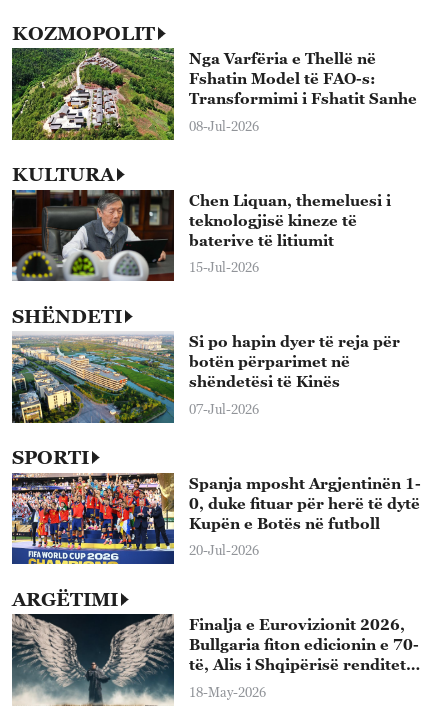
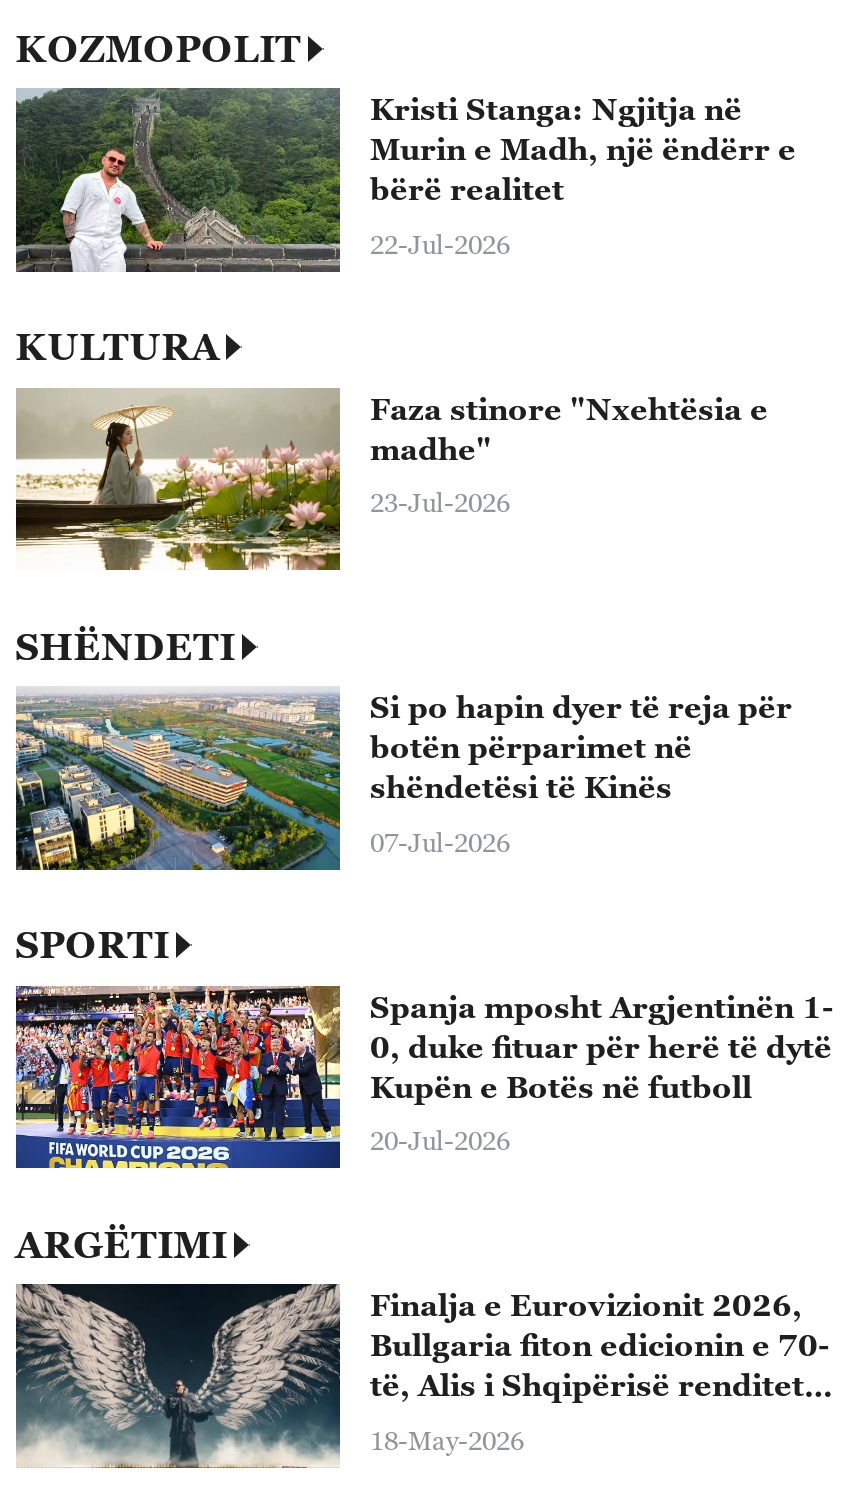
- [image]
- Nga Varfëria e Thellë në
- Fshatin Model të FAO-s:
- Transformimi i Fshatit Sanhe
+ [image]
+ Kristi Stanga: Ngjitja në
+ Murin e Madh, një ëndërr e
+ bërë realitet

- 08-Jul-2026
+ 22-Jul-2026

- [image]
- Chen Liquan, themeluesi i
- teknologjisë kineze të
- baterive të litiumit
+ [image]
+ Faza stinore "Nxehtësia e
+ madhe"

- 15-Jul-2026
+ 23-Jul-2026
